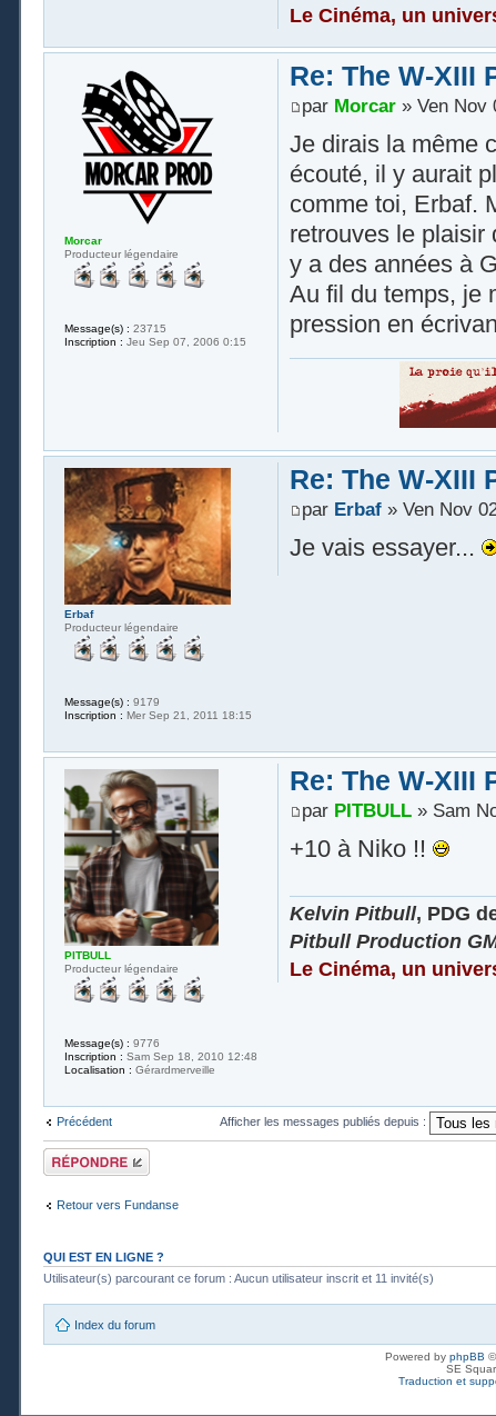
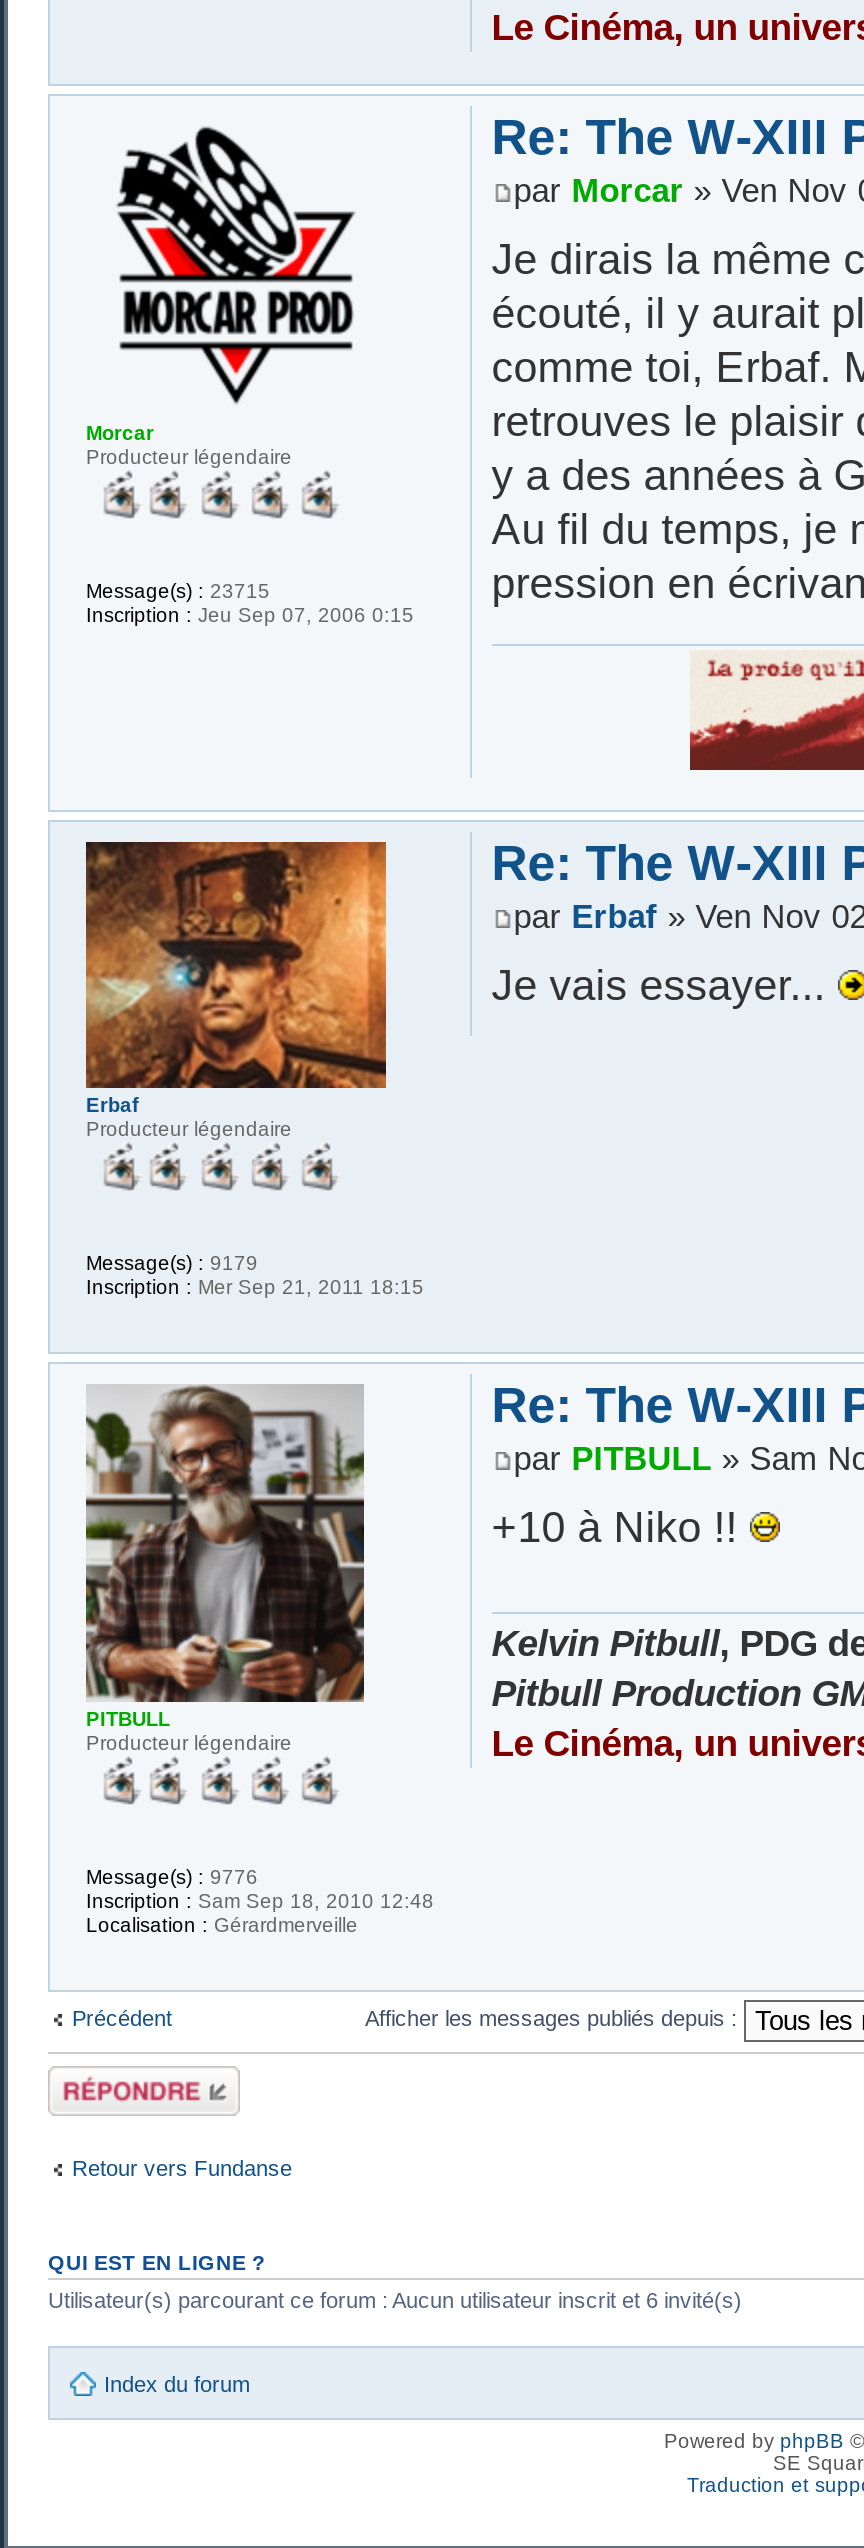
- Utilisateur(s) parcourant ce forum : Aucun utilisateur inscrit et 11 invité(s)
+ Utilisateur(s) parcourant ce forum : Aucun utilisateur inscrit et 6 invité(s)
